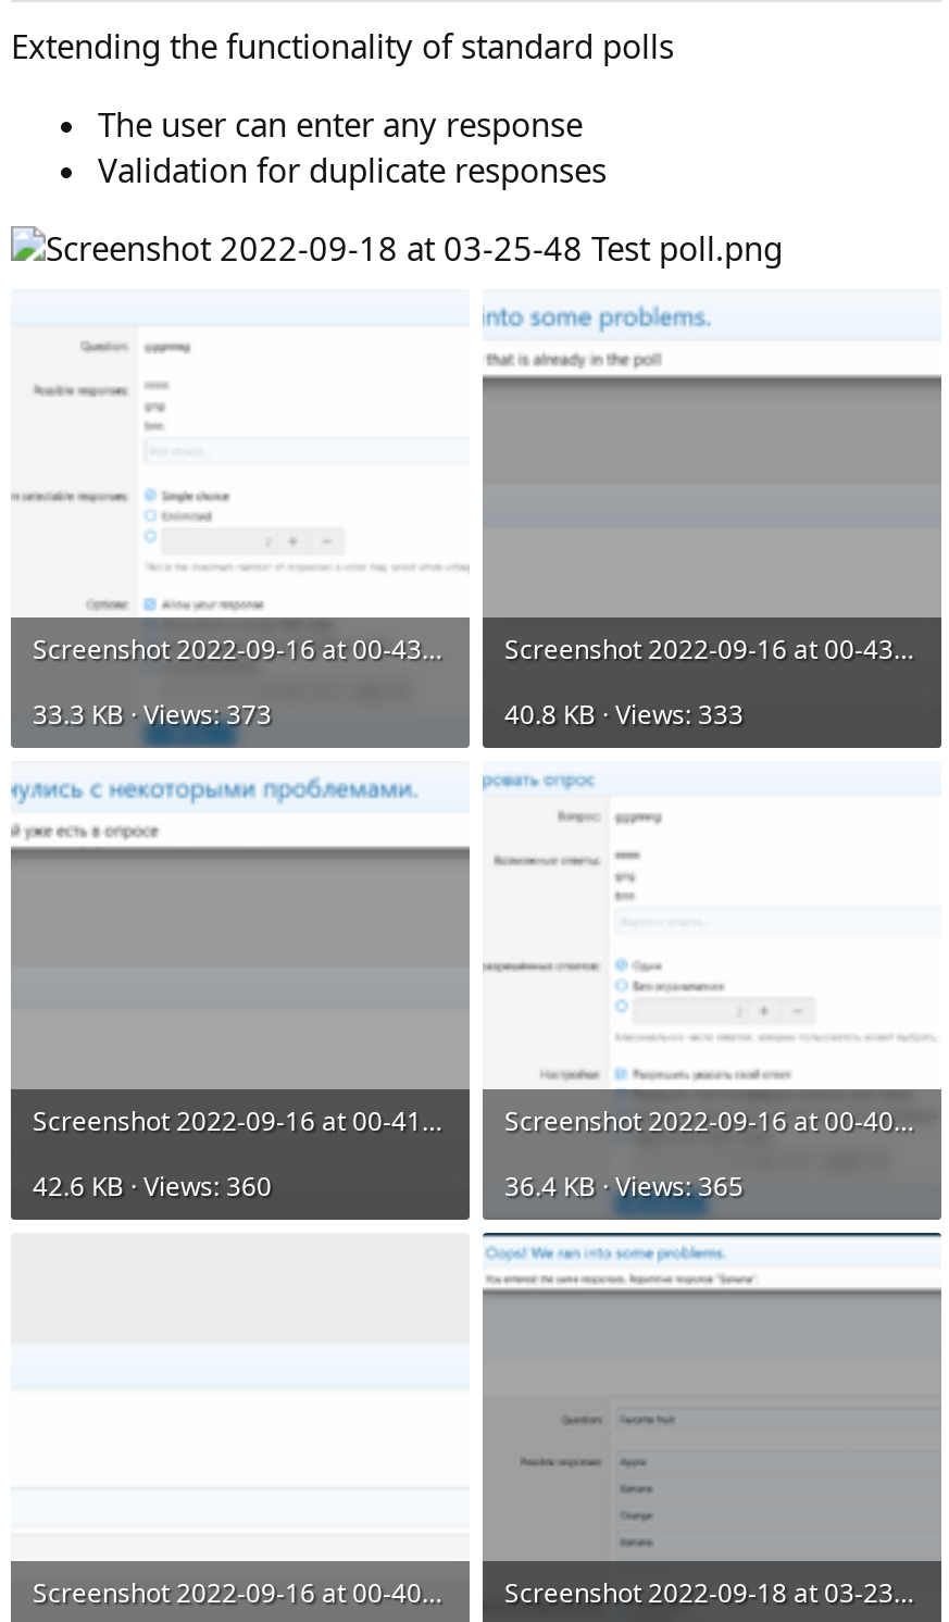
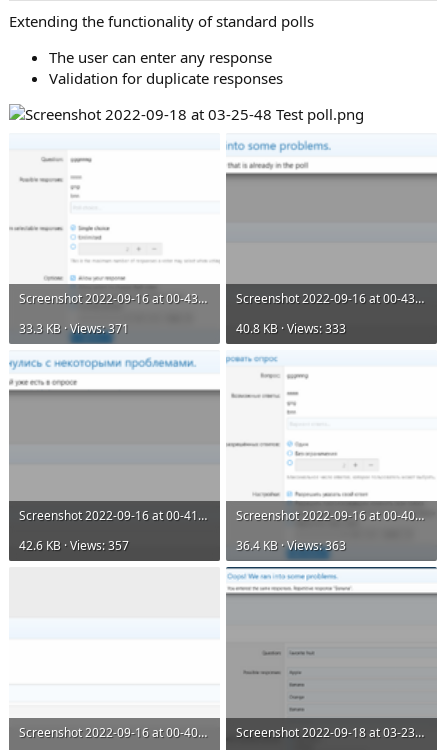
- 33.3 KB · Views: 373
+ 33.3 KB · Views: 371

- 42.6 KB · Views: 360
+ 42.6 KB · Views: 357

- 36.4 KB · Views: 365
+ 36.4 KB · Views: 363
